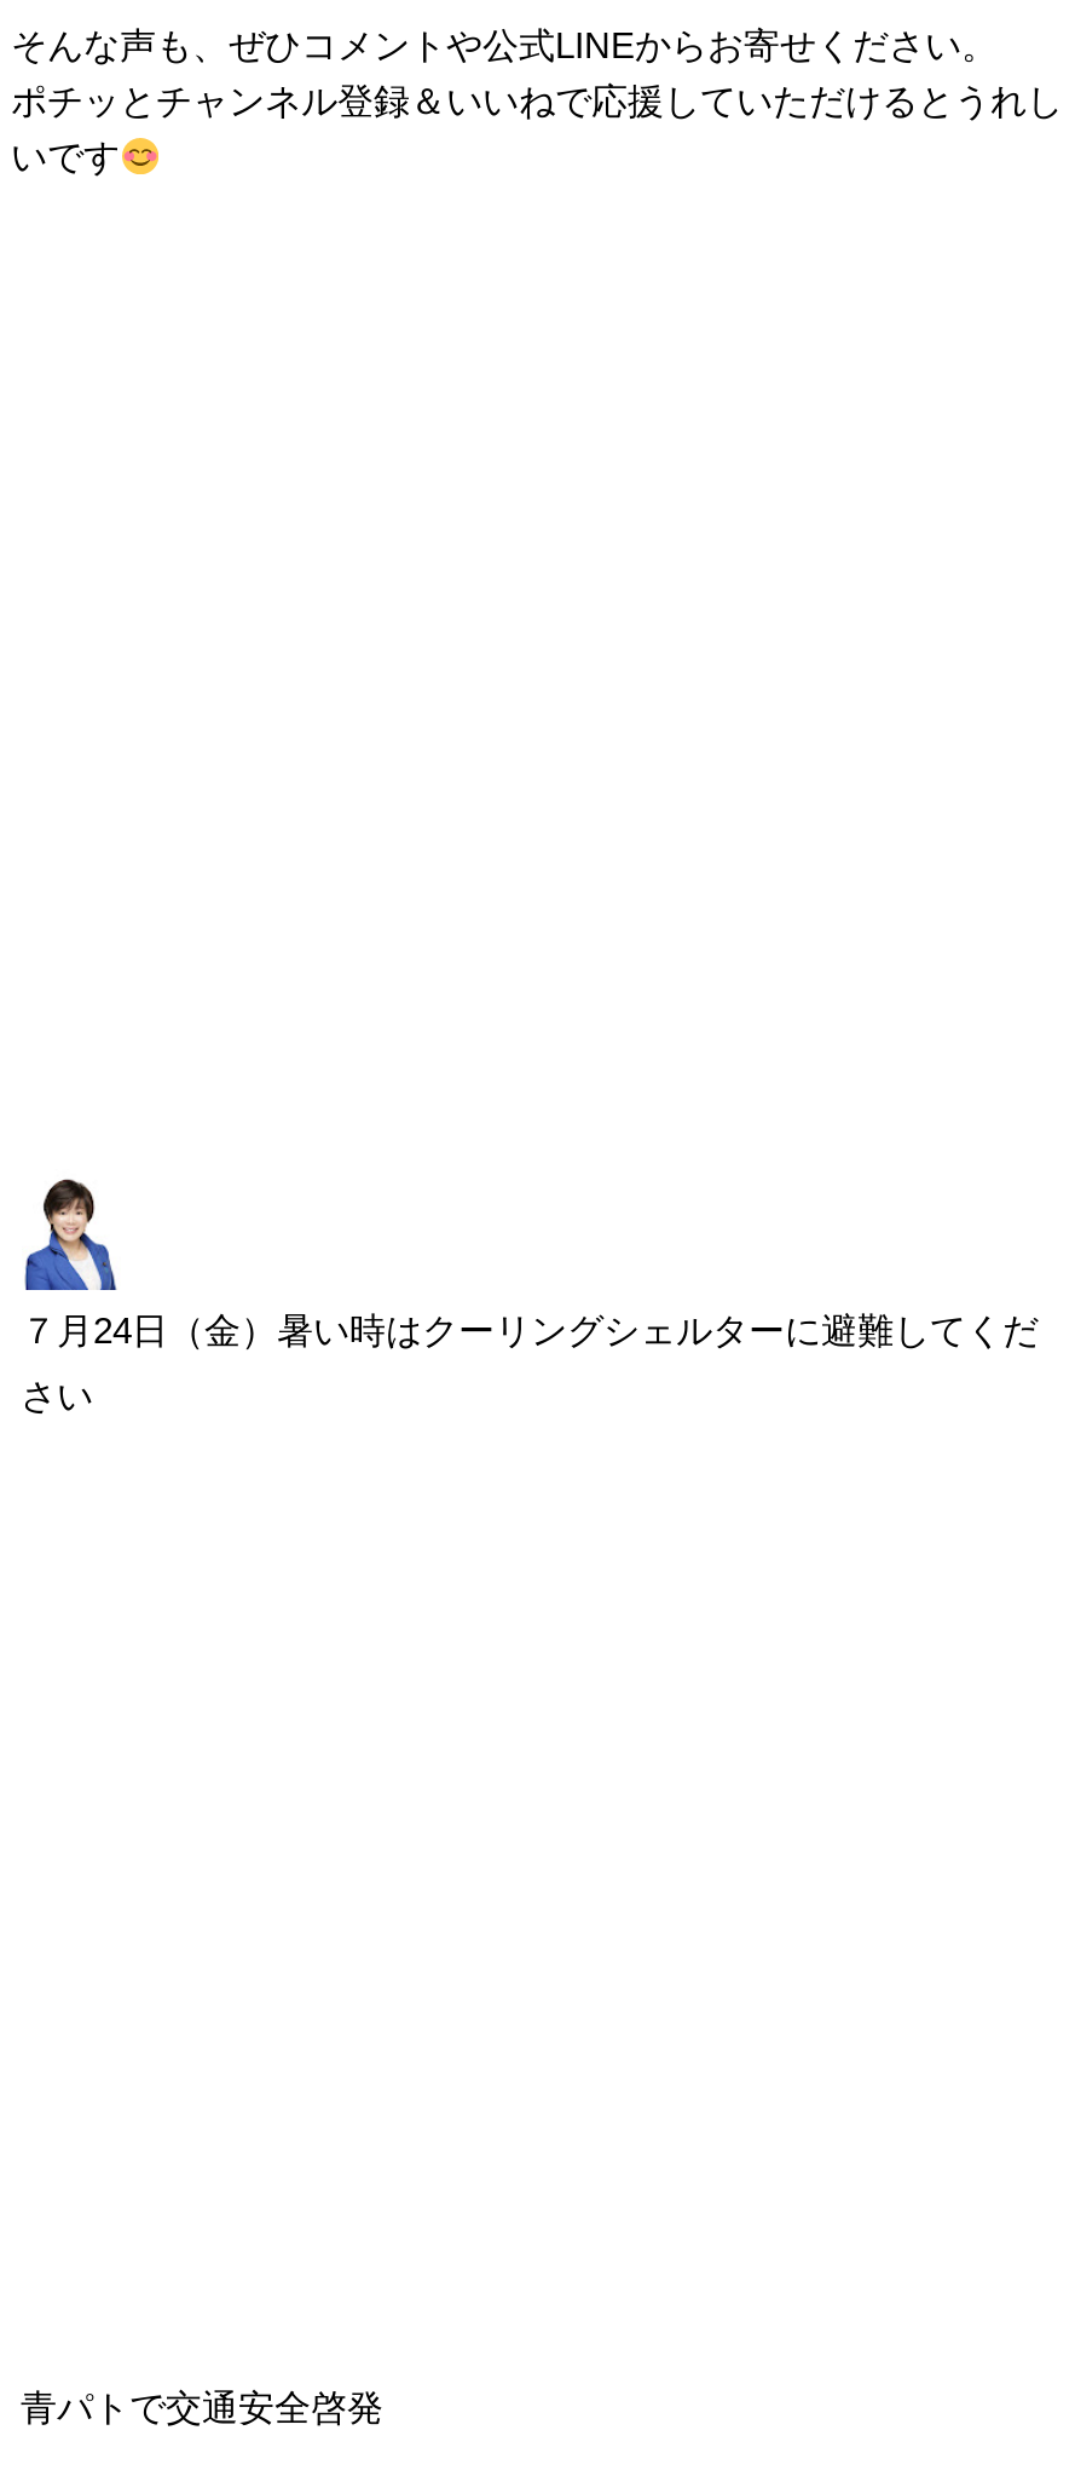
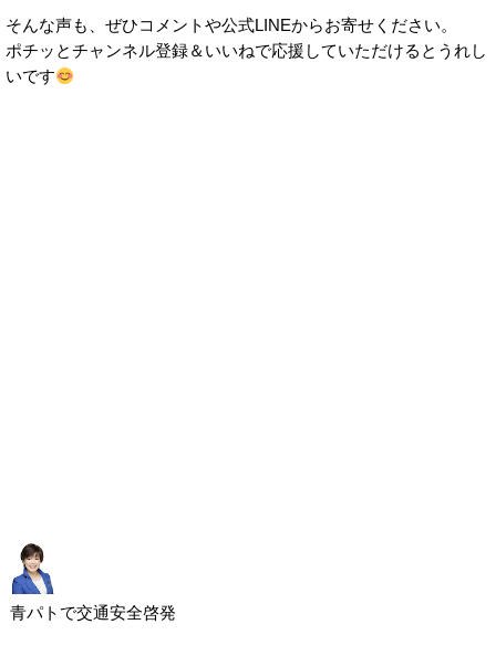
- ７月24日（金）暑い時はクーリングシェルターに避難してくだ
- さい
